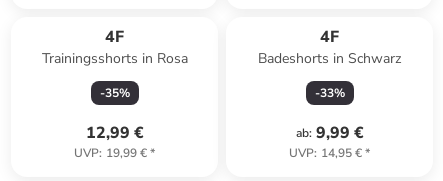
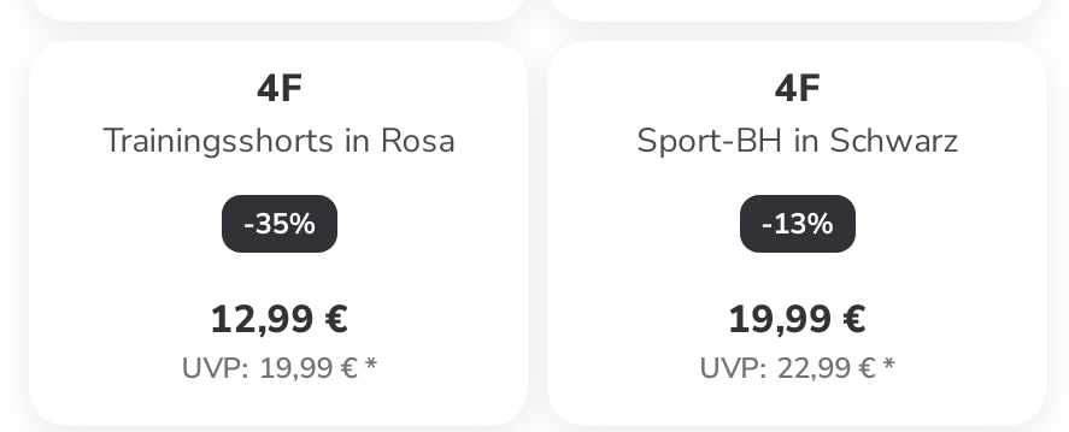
- Badeshorts in Schwarz
+ Sport-BH in Schwarz

- -33%
+ -13%

- ab: 9,99 €
- UVP: 14,95 €*
+ 19,99 €
+ UVP: 22,99 €*
